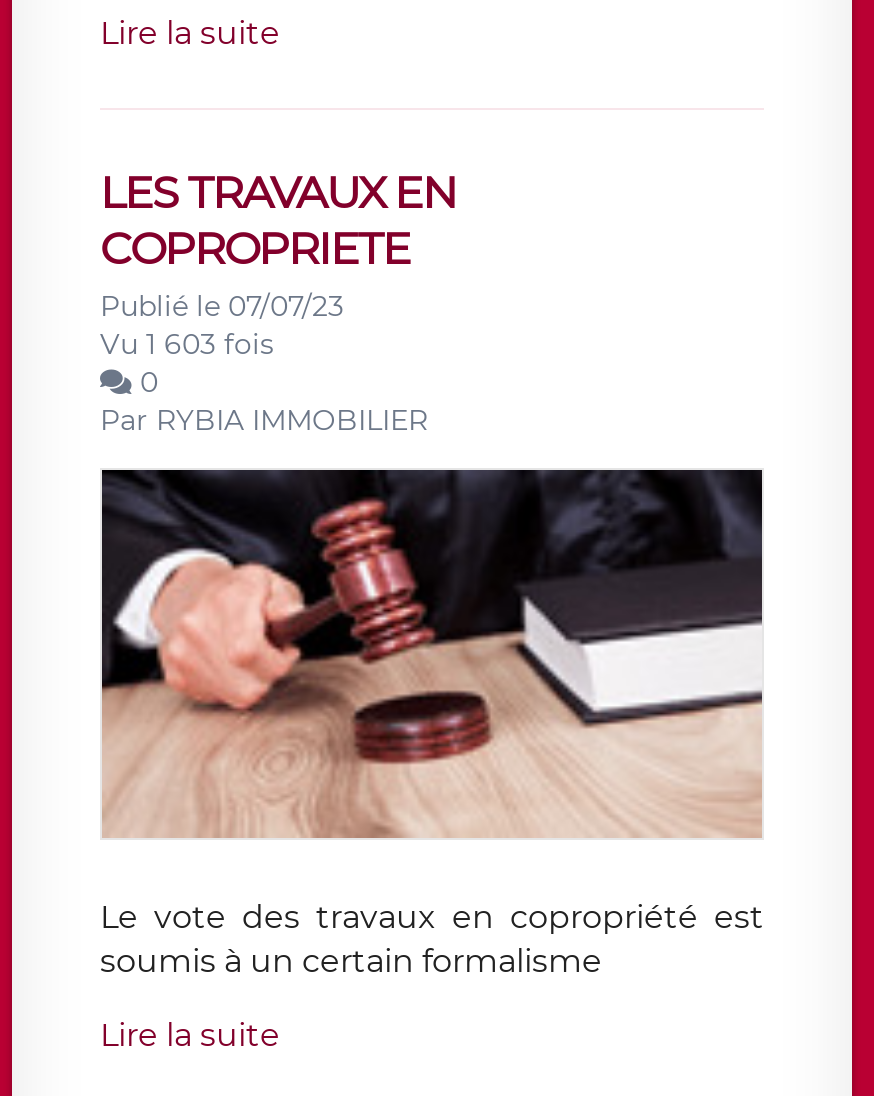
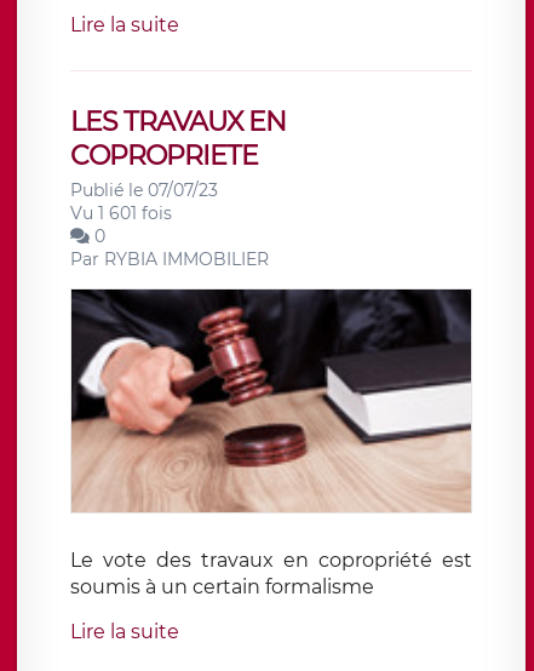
- Vu 1 603 fois
+ Vu 1 601 fois
